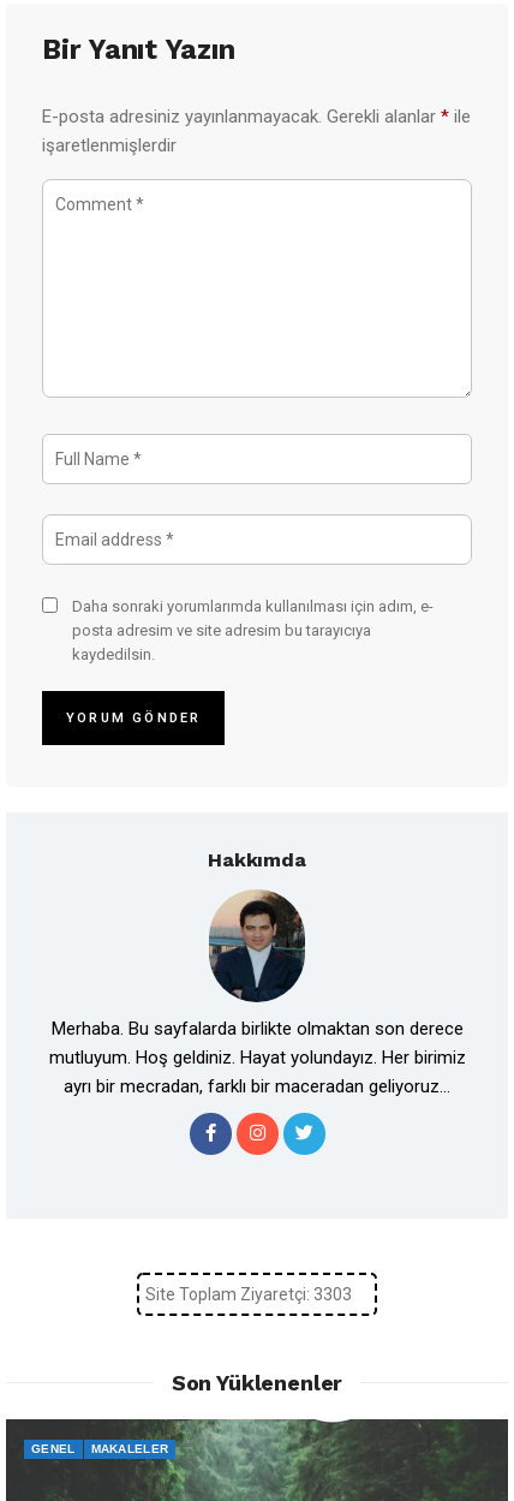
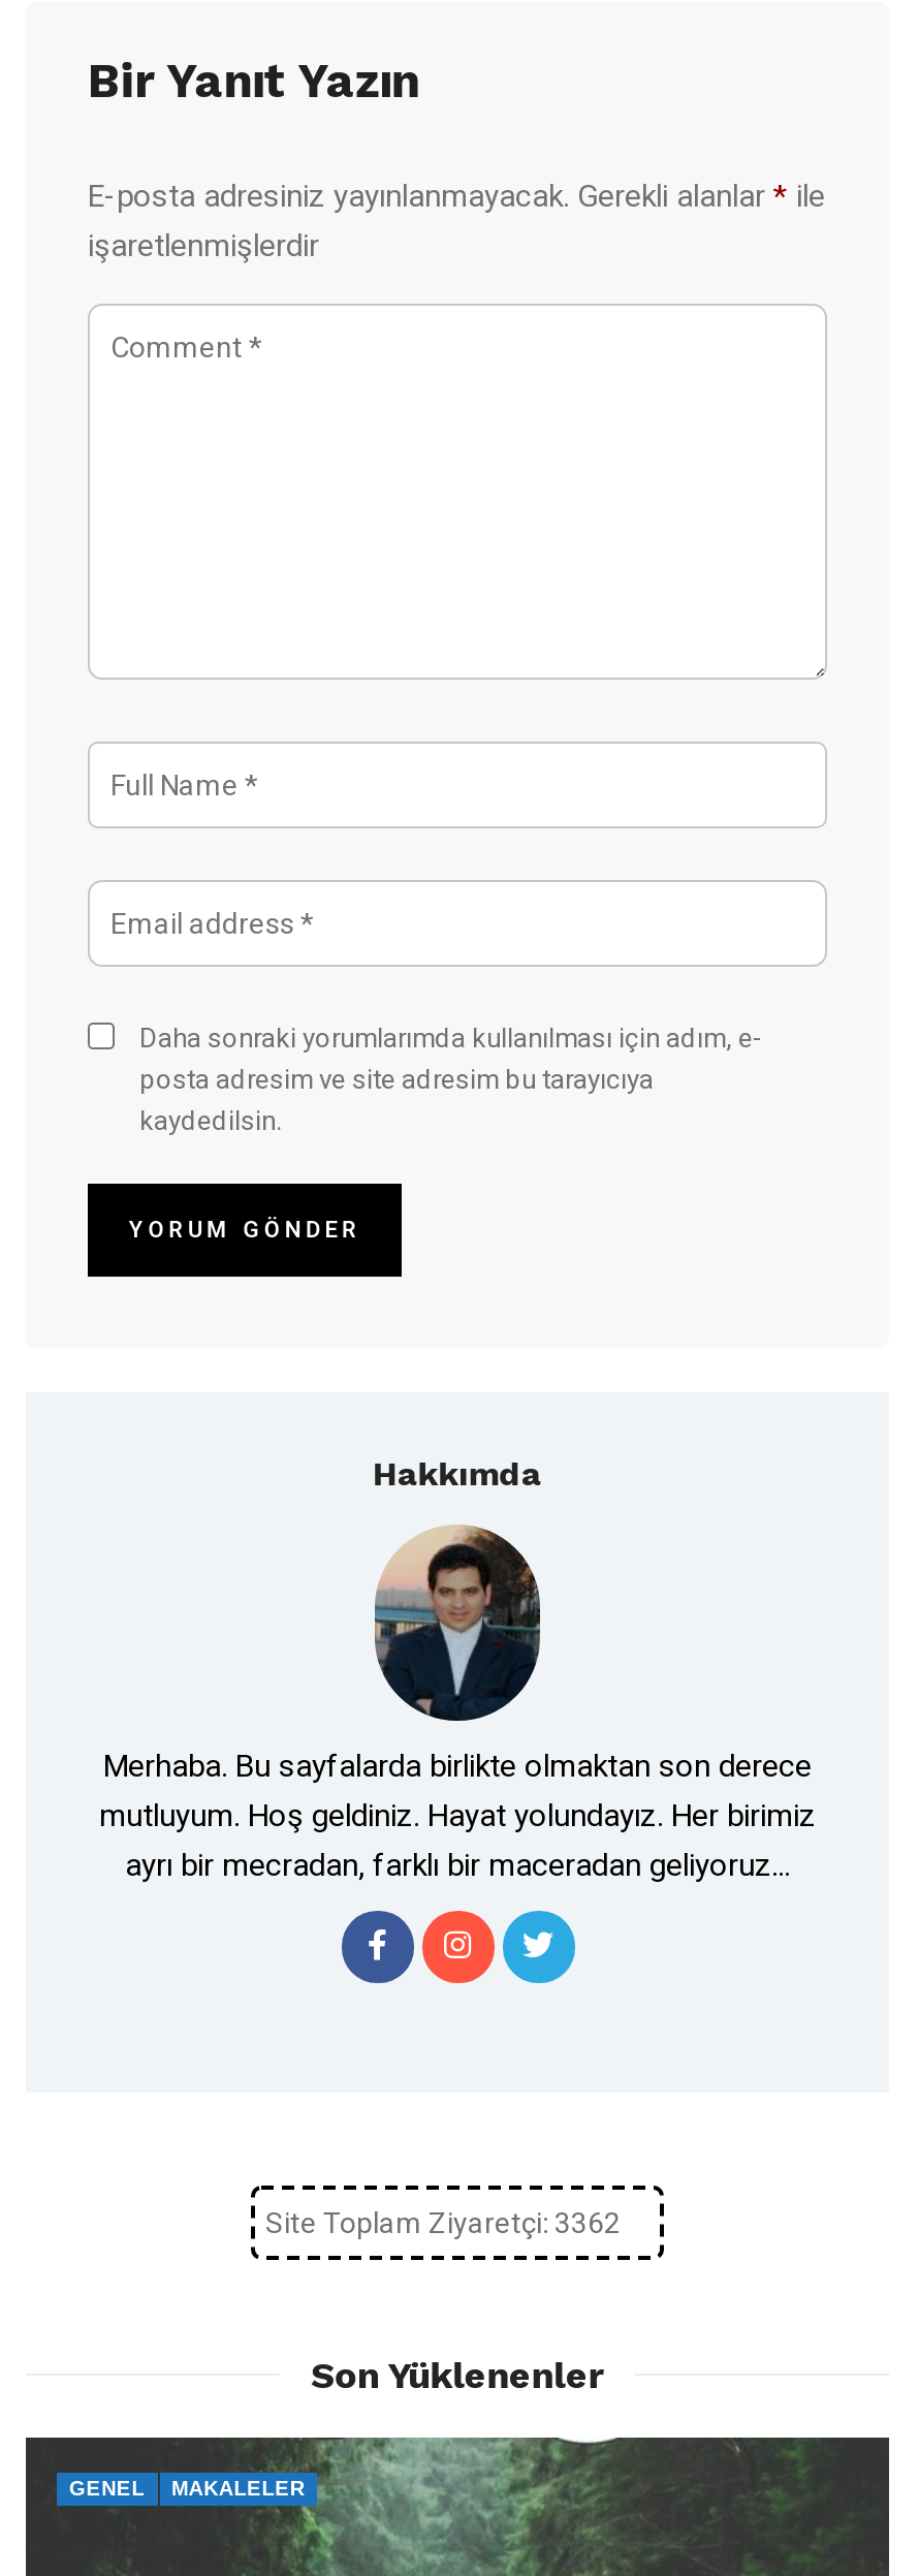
- Site Toplam Ziyaretçi: 3303
+ Site Toplam Ziyaretçi: 3362
